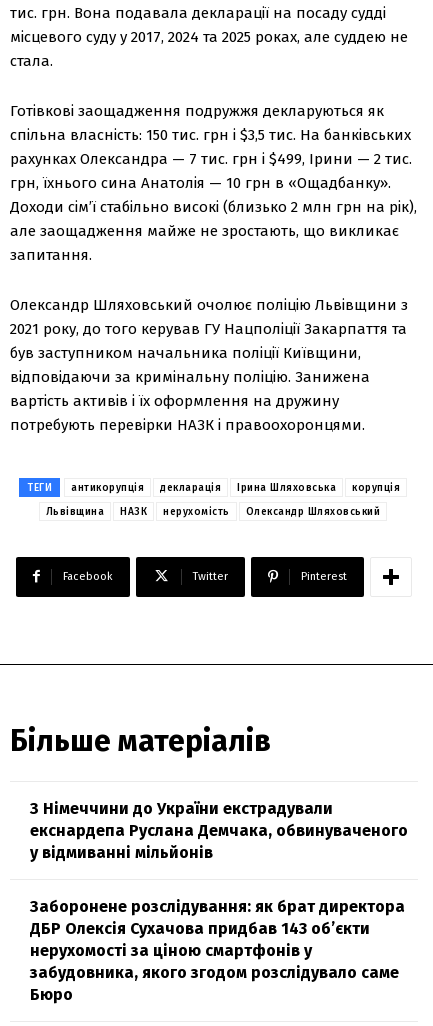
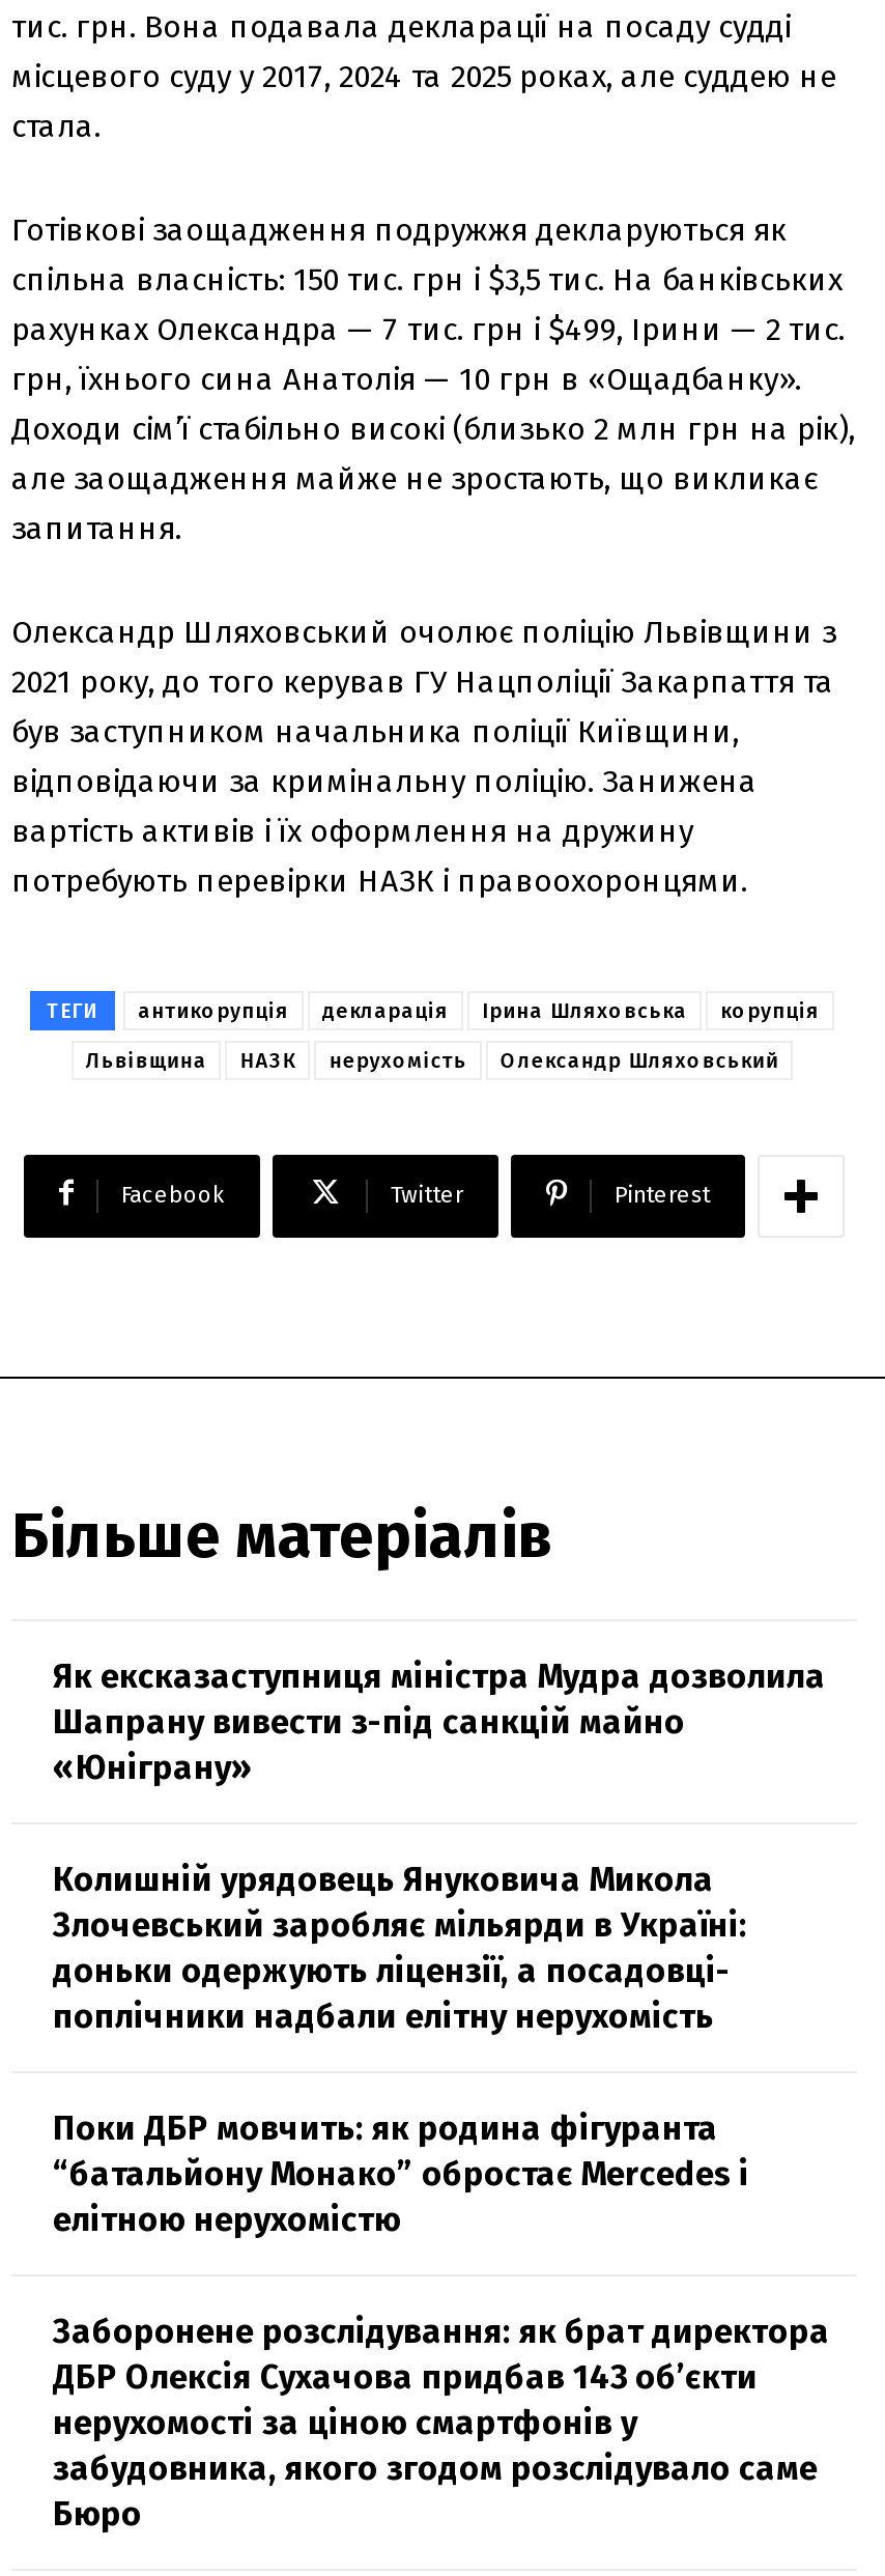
- З Німеччини до України екстрадували
- екснардепа Руслана Демчака, обвинуваченого
- у відмиванні мільйонів
+ Як ексказаступниця міністра Мудра дозволила
+ Шапрану вивести з-під санкцій майно
+ «Юніграну»
+ Колишній урядовець Януковича Микола
+ Злочевський заробляє мільярди в Україні:
+ доньки одержують ліцензії, а посадовці-
+ поплічники надбали елітну нерухомість
+ Поки ДБР мовчить: як родина фігуранта
+ “батальйону Монако” обростає Mercedes і
+ елітною нерухомістю
